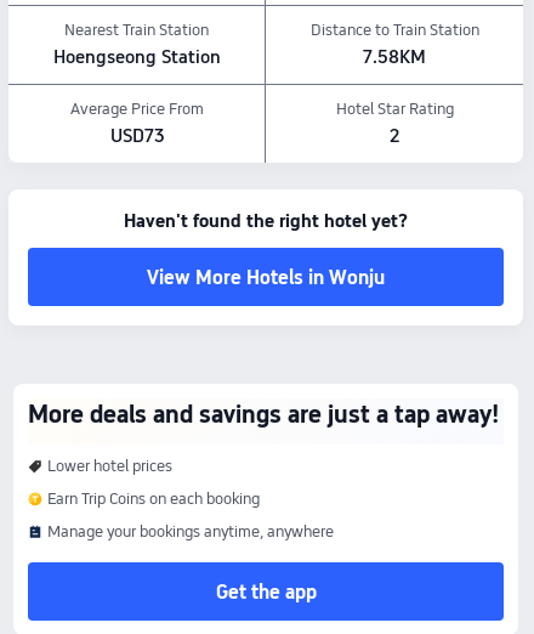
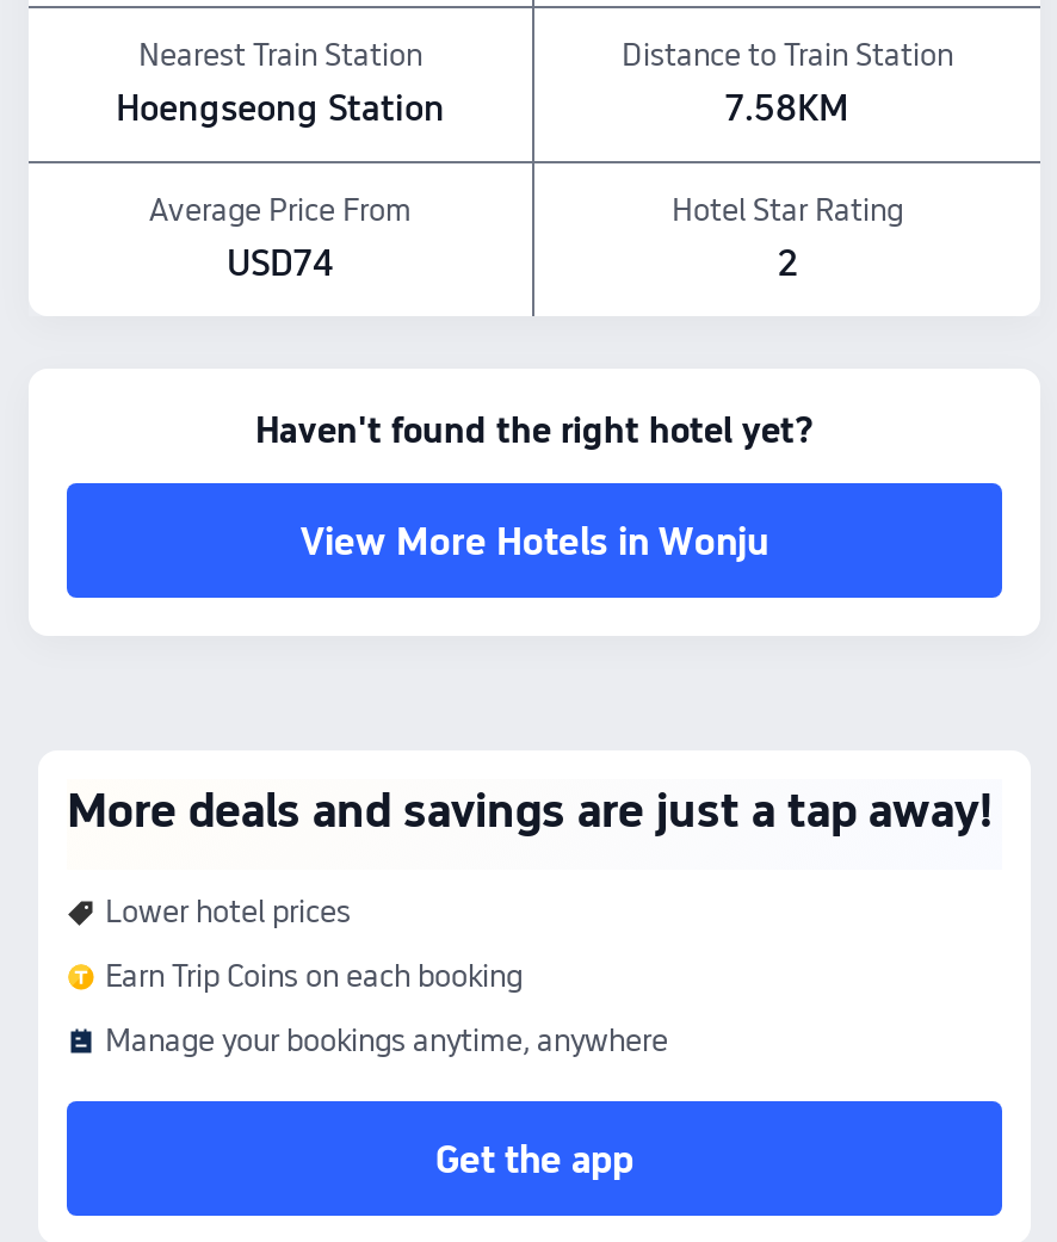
- USD73
+ USD74
